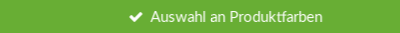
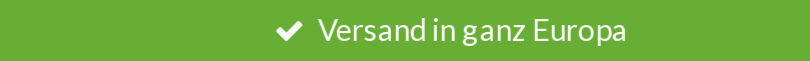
- Auswahl an Produktfarben
+ Versand in ganz Europa
